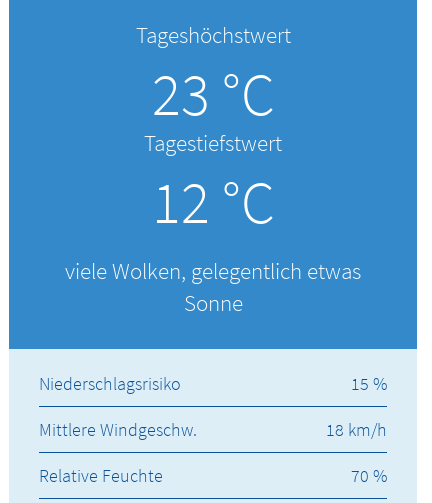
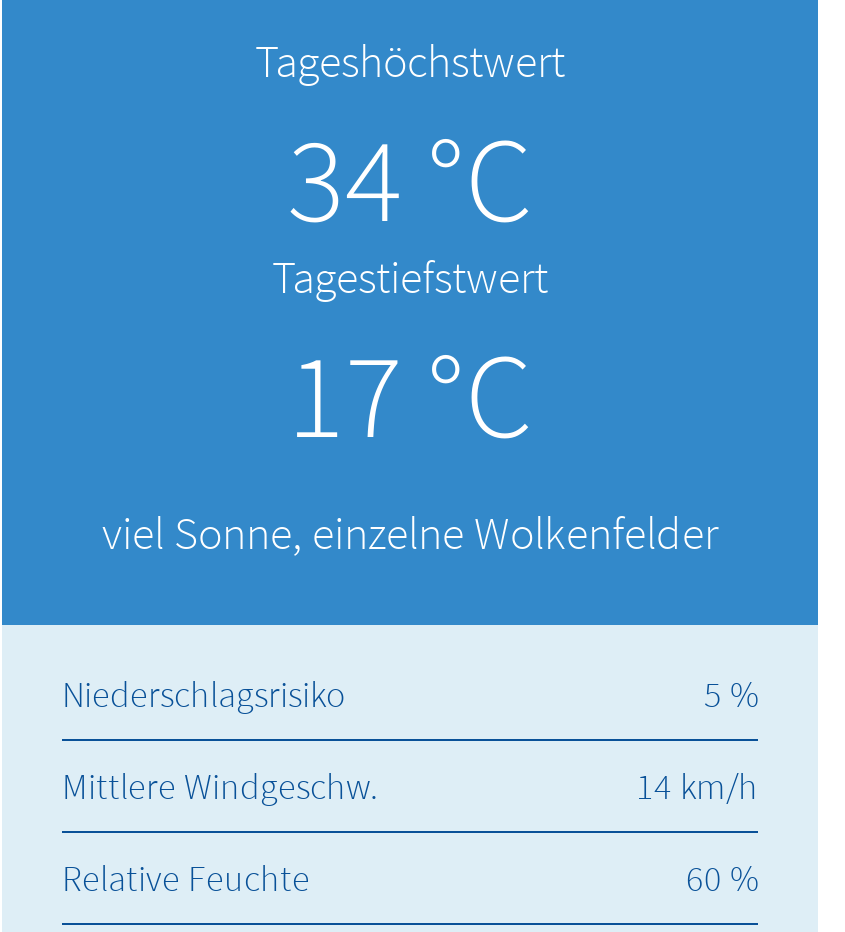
- 23 °C
+ 34 °C

- 12 °C
- viele Wolken, gelegentlich etwas
- Sonne
+ 17 °C
+ viel Sonne, einzelne Wolkenfelder

- 15 %
+ 5 %

- 18 km/h
+ 14 km/h

- 70 %
+ 60 %
